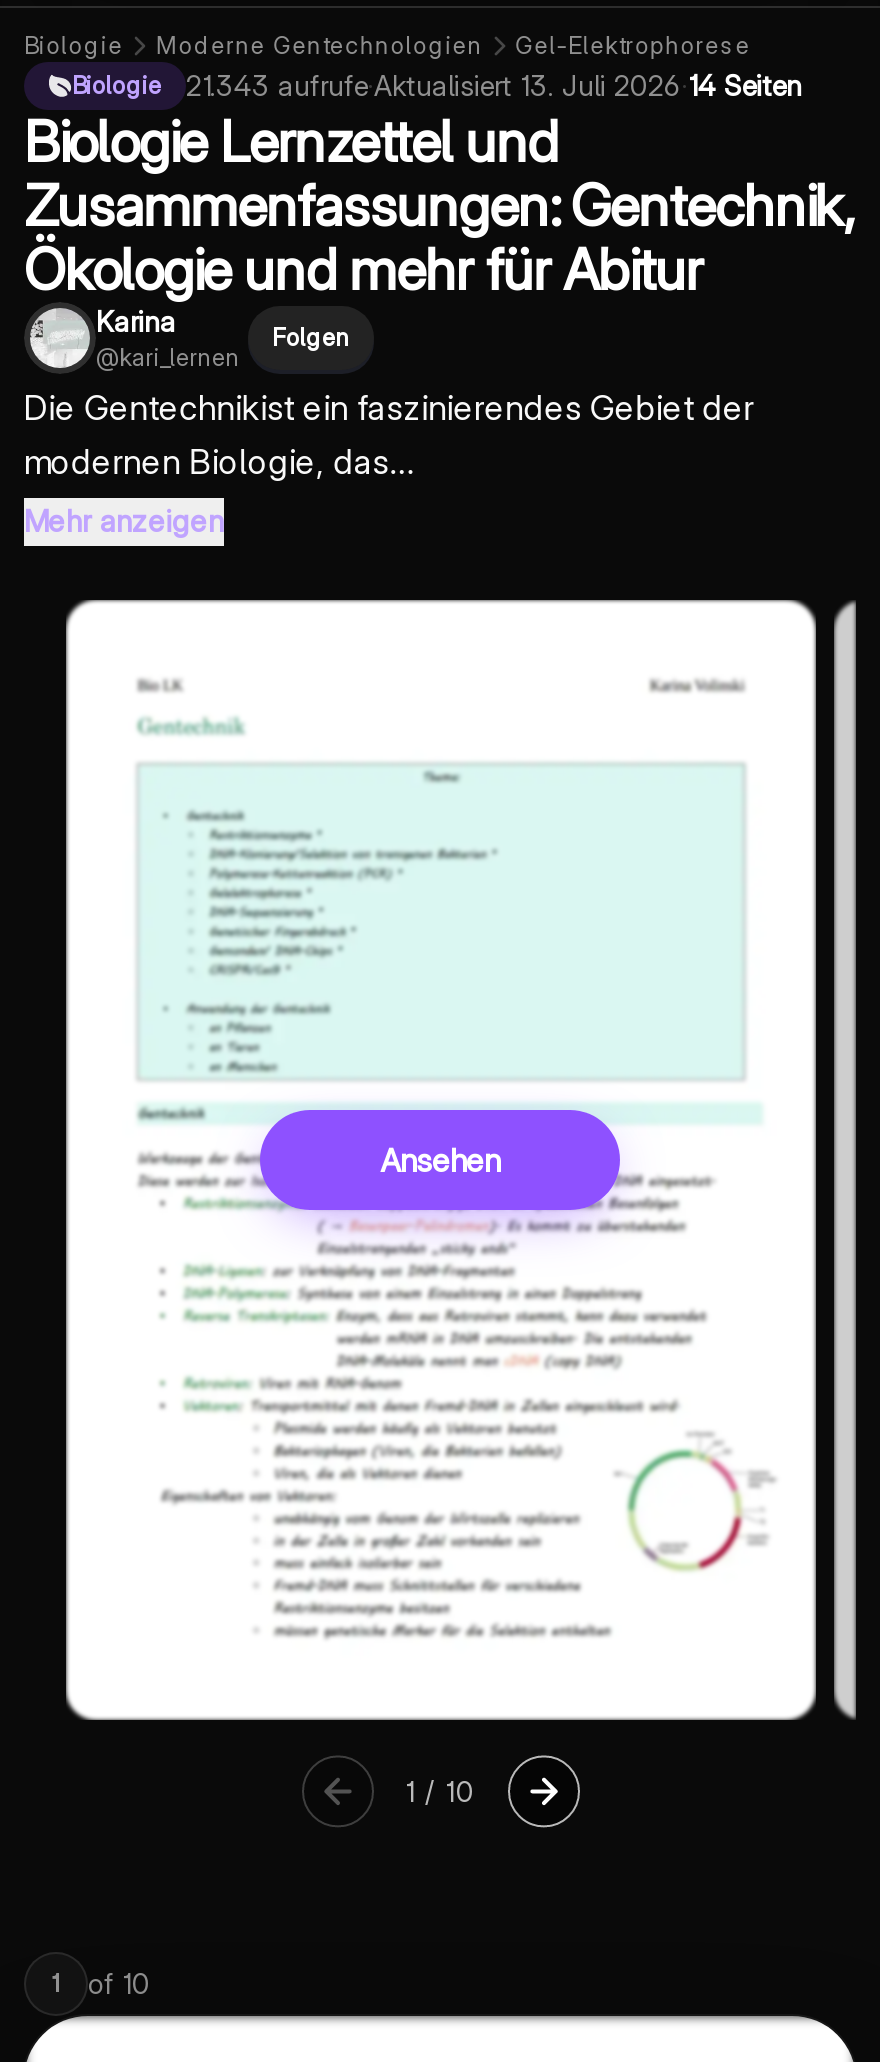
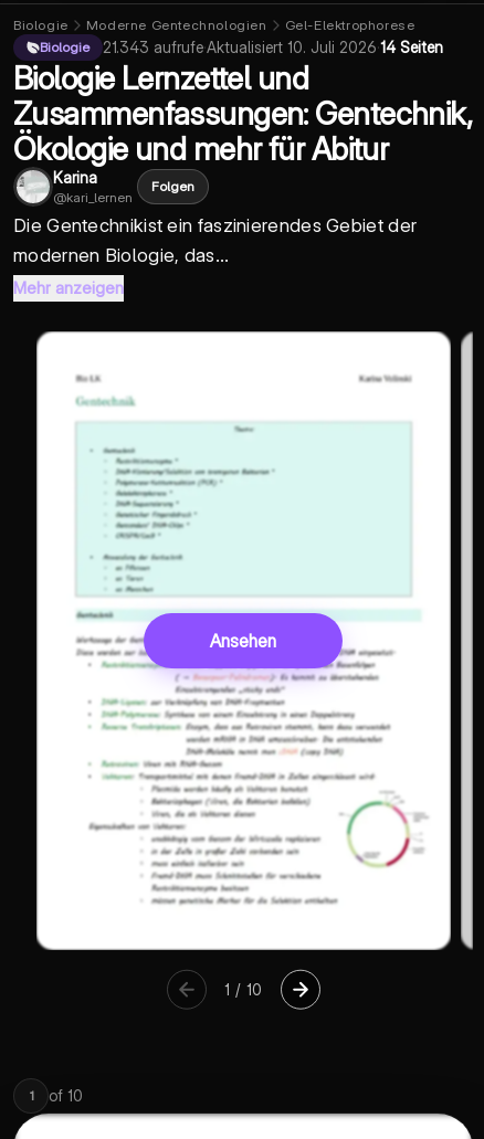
- 21.343 aufrufe · Aktualisiert 13. Juli 2026 · 14 Seiten
+ 21.343 aufrufe · Aktualisiert 10. Juli 2026 · 14 Seiten
